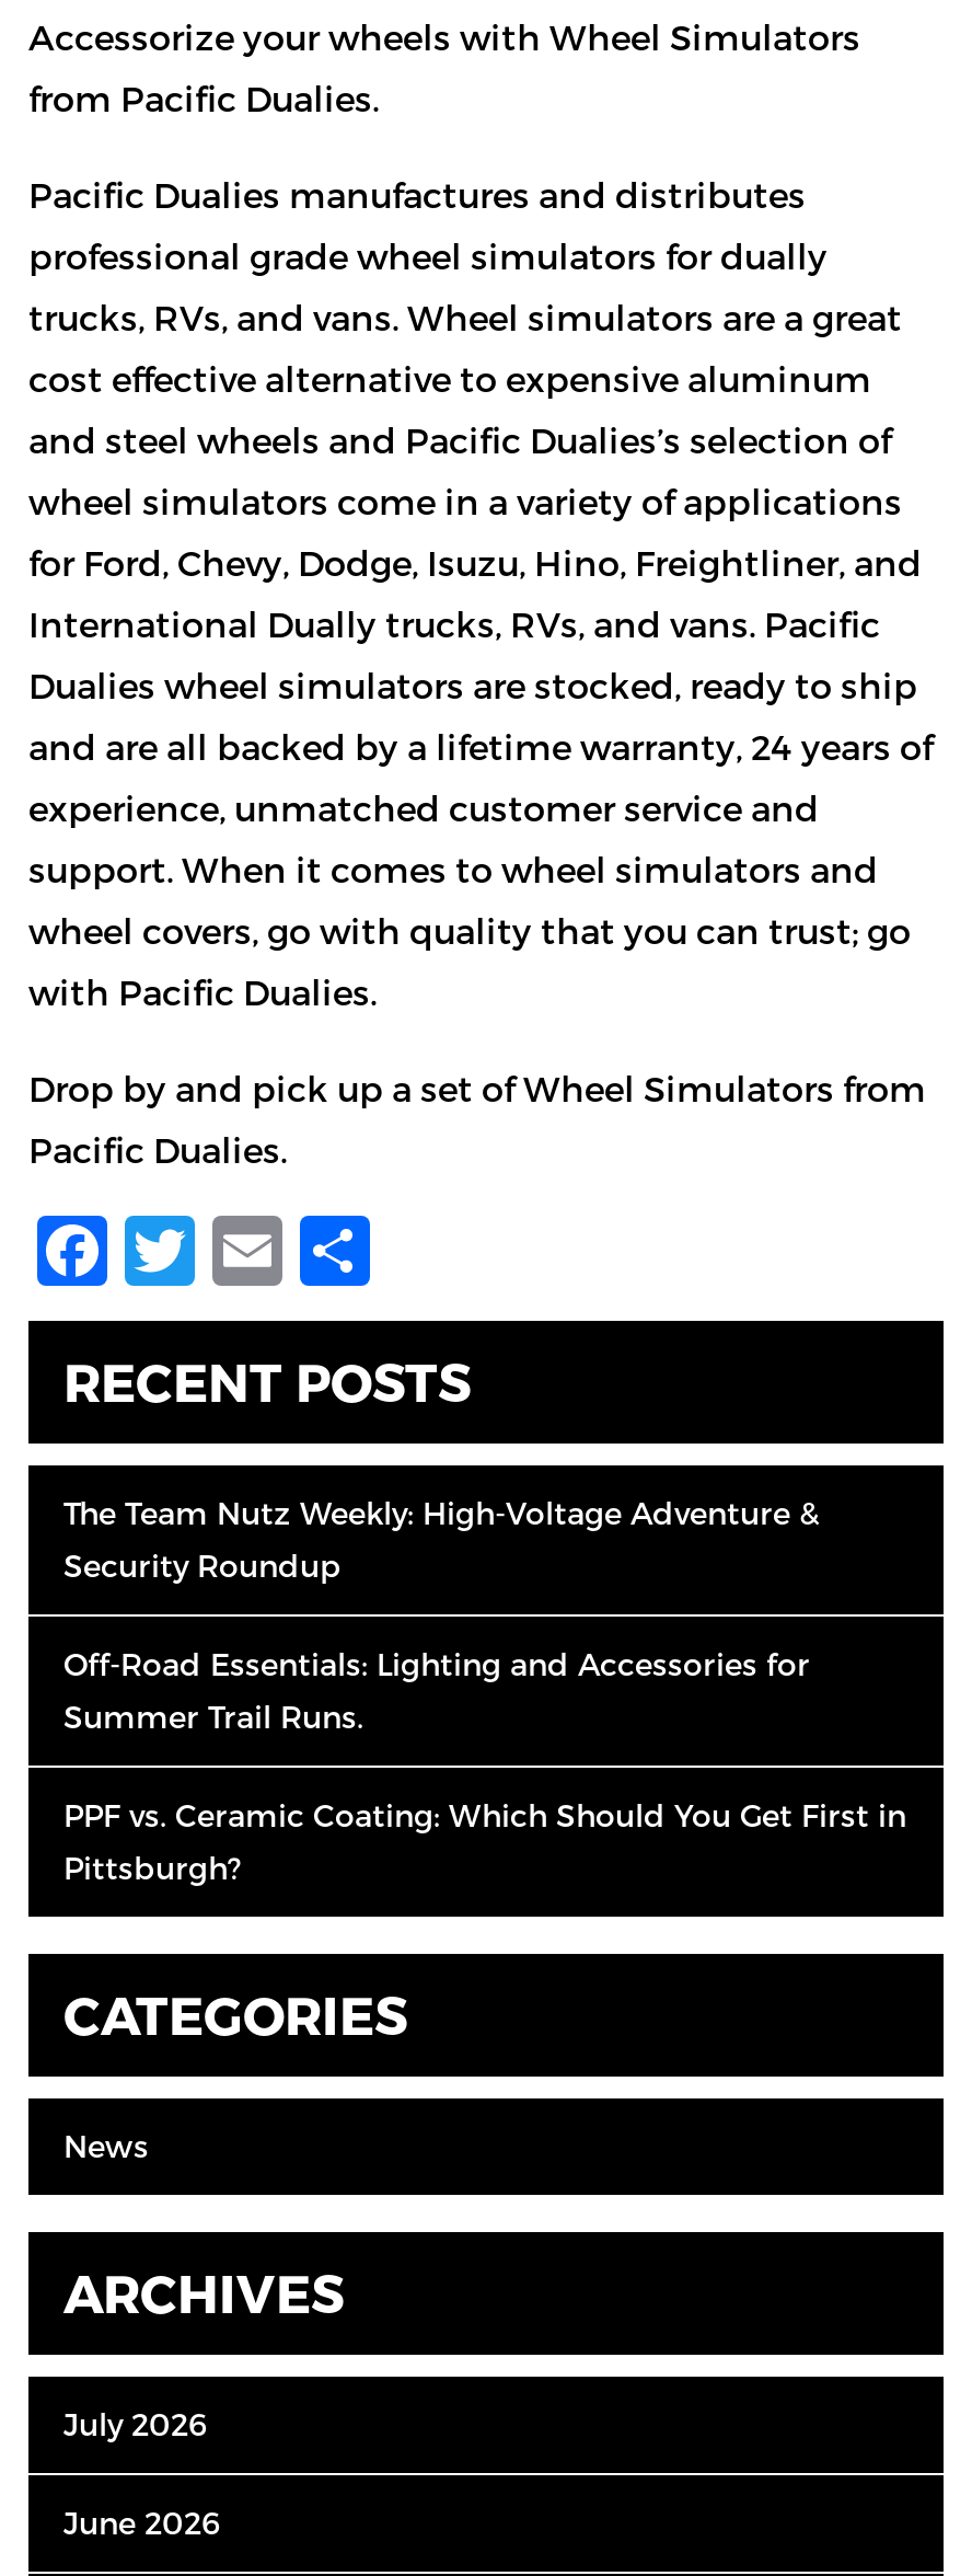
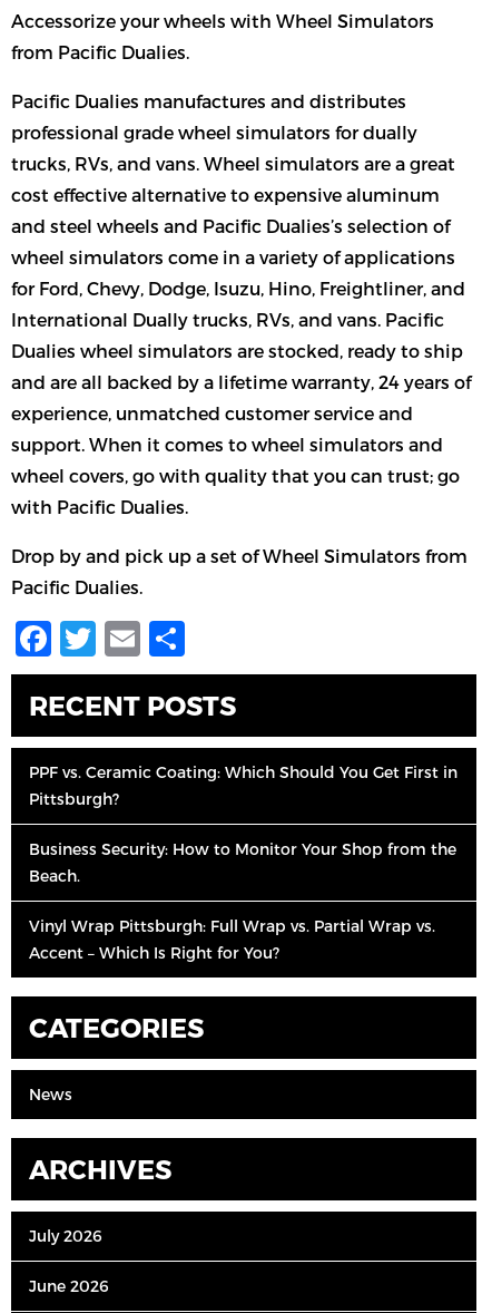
- The Team Nutz Weekly: High-Voltage Adventure &
- Security Roundup
- Off-Road Essentials: Lighting and Accessories for
- Summer Trail Runs.

moved up: PPF vs. Ceramic Coating: Which Should You Get First in | Pittsburgh?

+ Business Security: How to Monitor Your Shop from the
+ Beach.
+ Vinyl Wrap Pittsburgh: Full Wrap vs. Partial Wrap vs.
+ Accent – Which Is Right for You?
